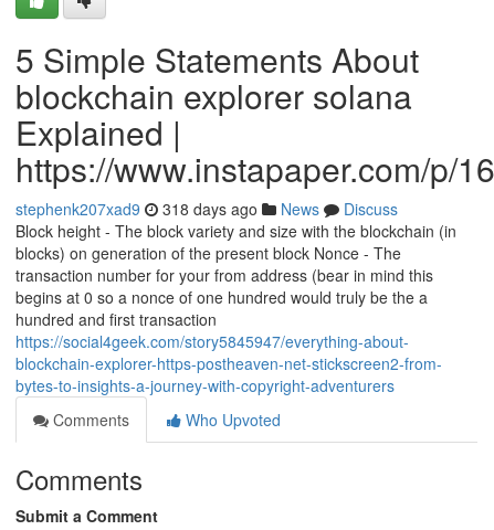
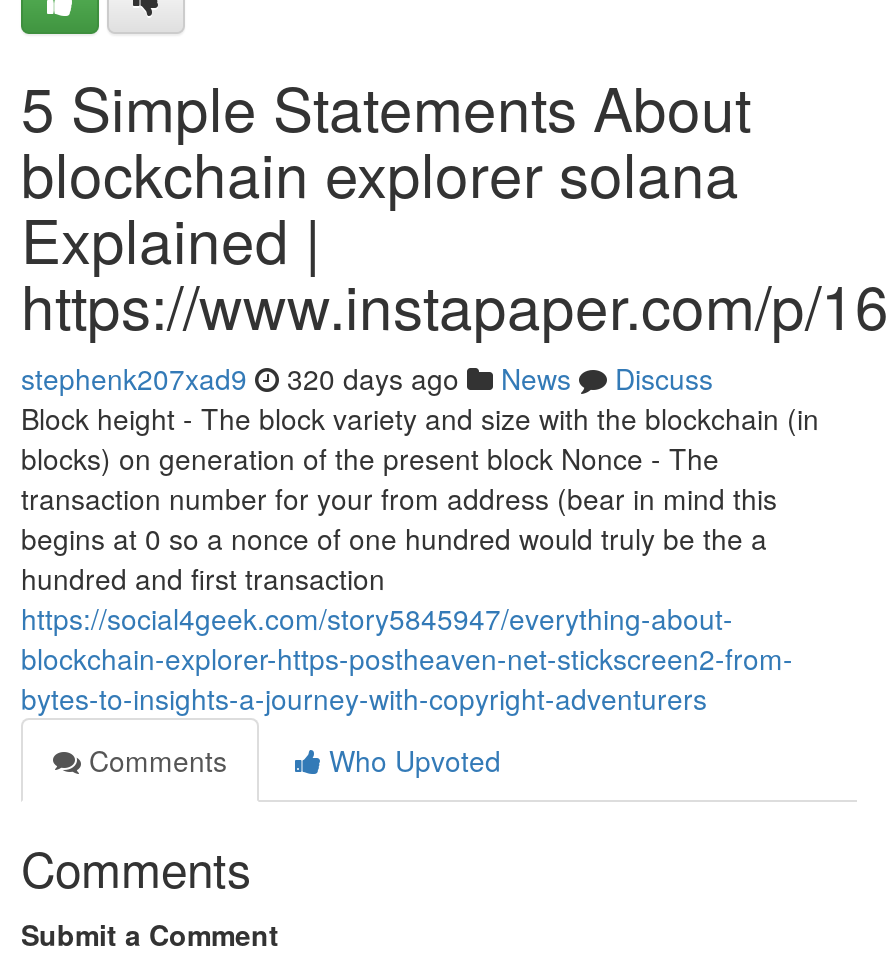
- stephenk207xad9 318 days ago News Discuss
+ stephenk207xad9 320 days ago News Discuss
